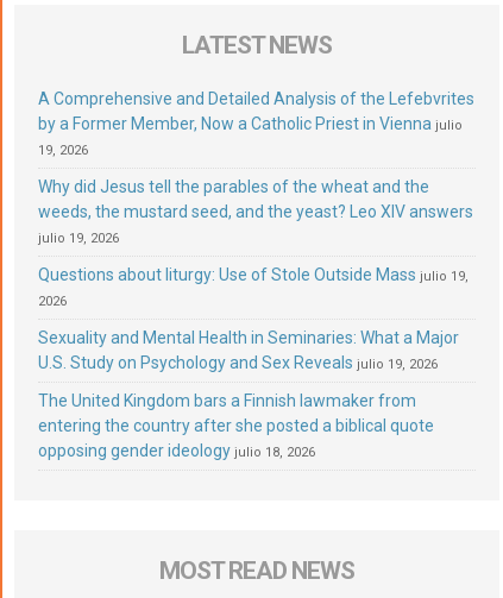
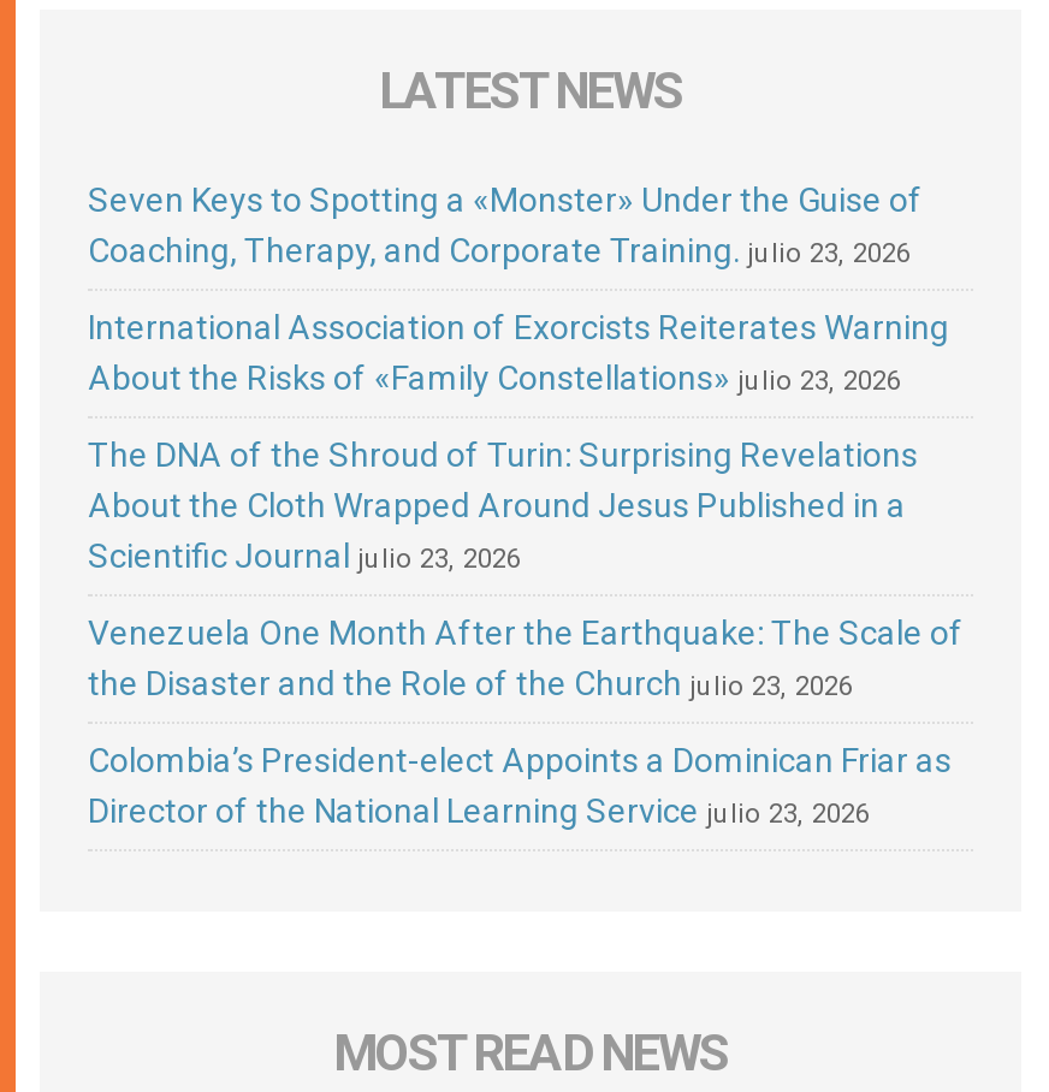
- A Comprehensive and Detailed Analysis of the Lefebvrites
- by a Former Member, Now a Catholic Priest in Vienna julio
- 19, 2026
- Why did Jesus tell the parables of the wheat and the
- weeds, the mustard seed, and the yeast? Leo XIV answers
- julio 19, 2026
- Questions about liturgy: Use of Stole Outside Mass julio 19,
- 2026
- Sexuality and Mental Health in Seminaries: What a Major
- U.S. Study on Psychology and Sex Reveals julio 19, 2026
- The United Kingdom bars a Finnish lawmaker from
- entering the country after she posted a biblical quote
- opposing gender ideology julio 18, 2026
+ Seven Keys to Spotting a «Monster» Under the Guise of
+ Coaching, Therapy, and Corporate Training. julio 23, 2026
+ International Association of Exorcists Reiterates Warning
+ About the Risks of «Family Constellations» julio 23, 2026
+ The DNA of the Shroud of Turin: Surprising Revelations
+ About the Cloth Wrapped Around Jesus Published in a
+ Scientific Journal julio 23, 2026
+ Venezuela One Month After the Earthquake: The Scale of
+ the Disaster and the Role of the Church julio 23, 2026
+ Colombia’s President-elect Appoints a Dominican Friar as
+ Director of the National Learning Service julio 23, 2026
